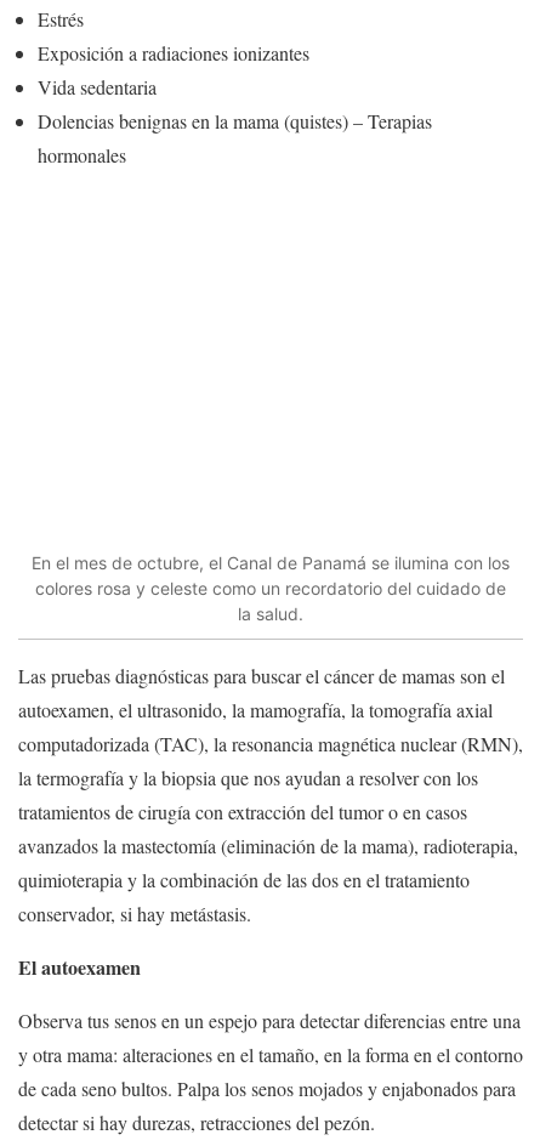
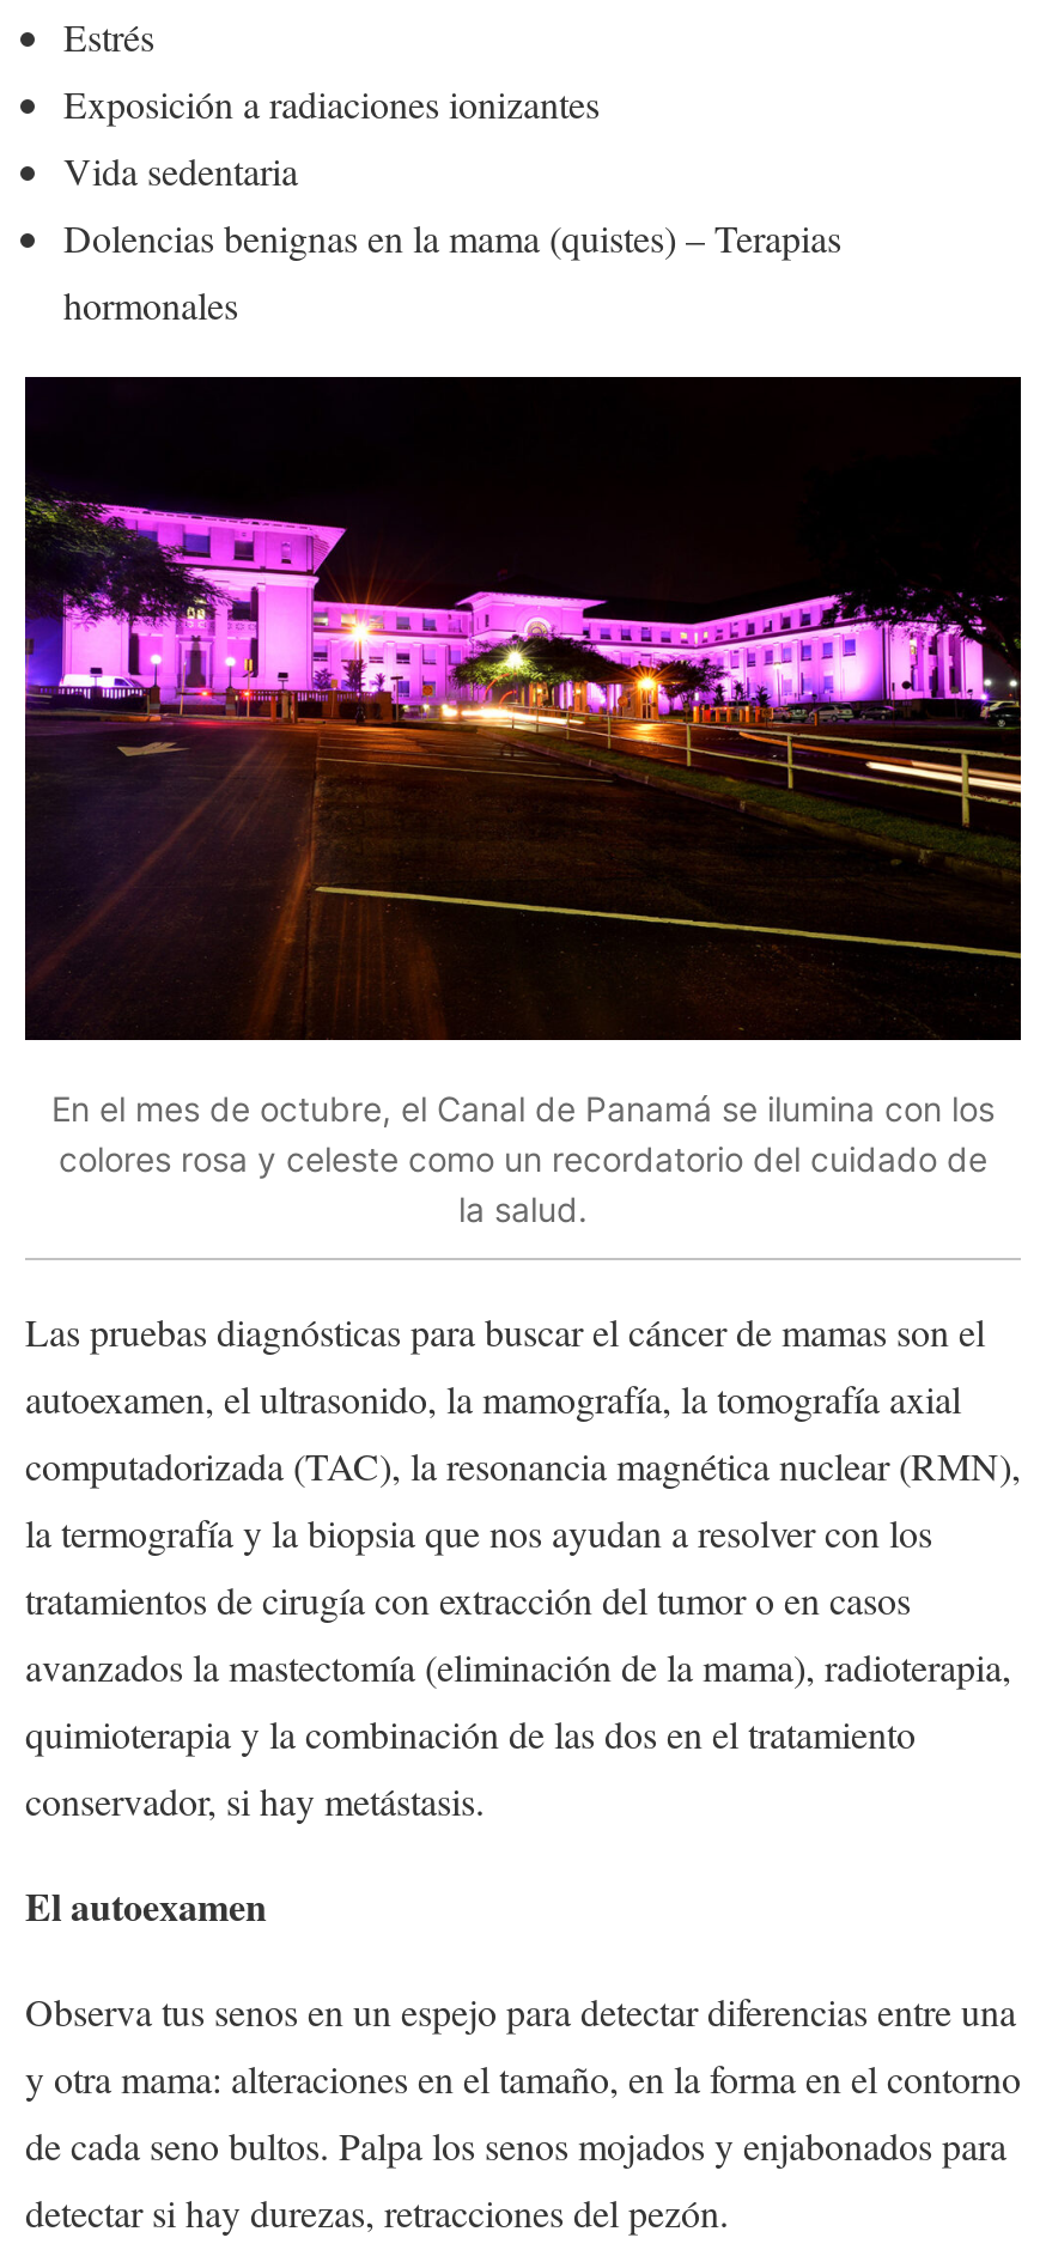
+ [image]
